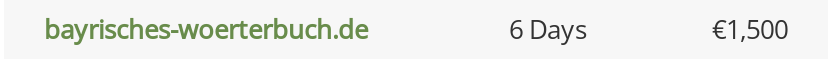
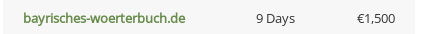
- 6 Days
+ 9 Days
